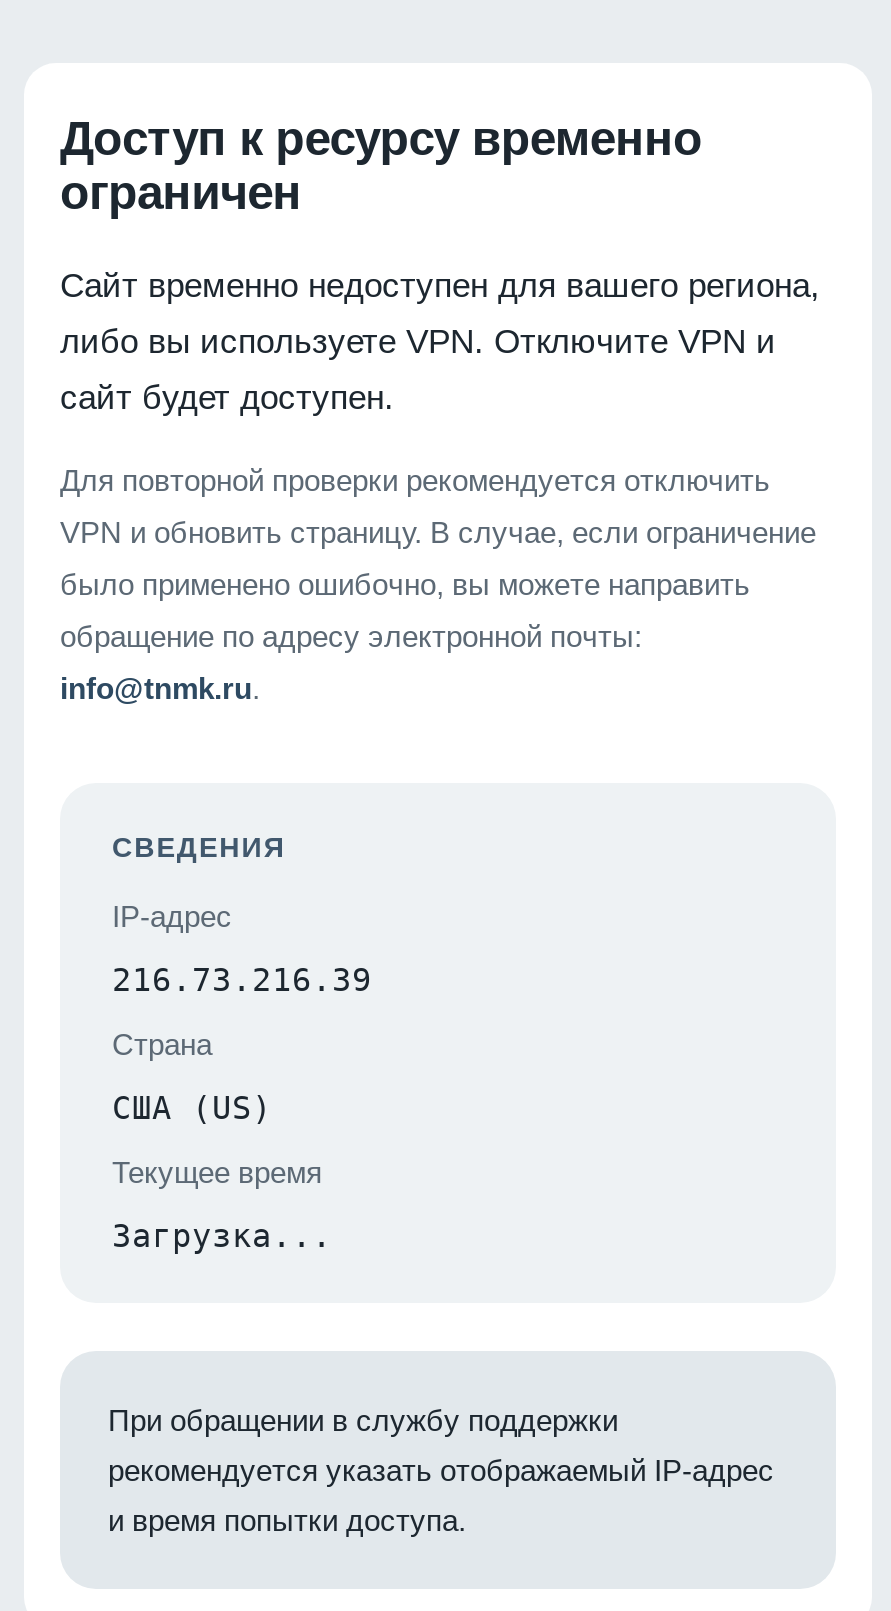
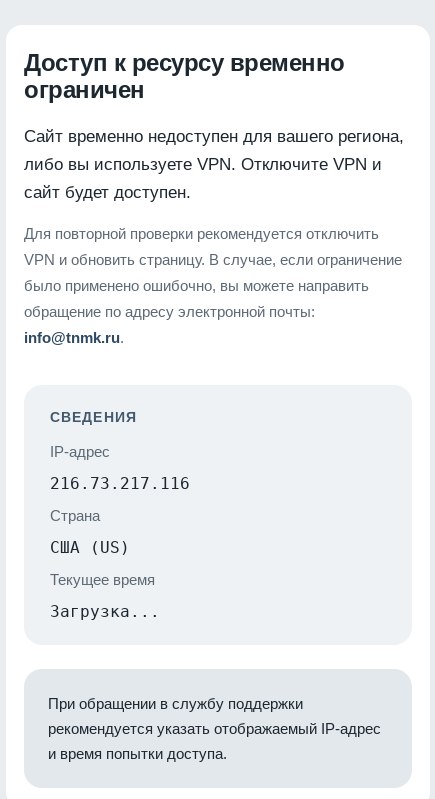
- 216.73.216.39
+ 216.73.217.116
